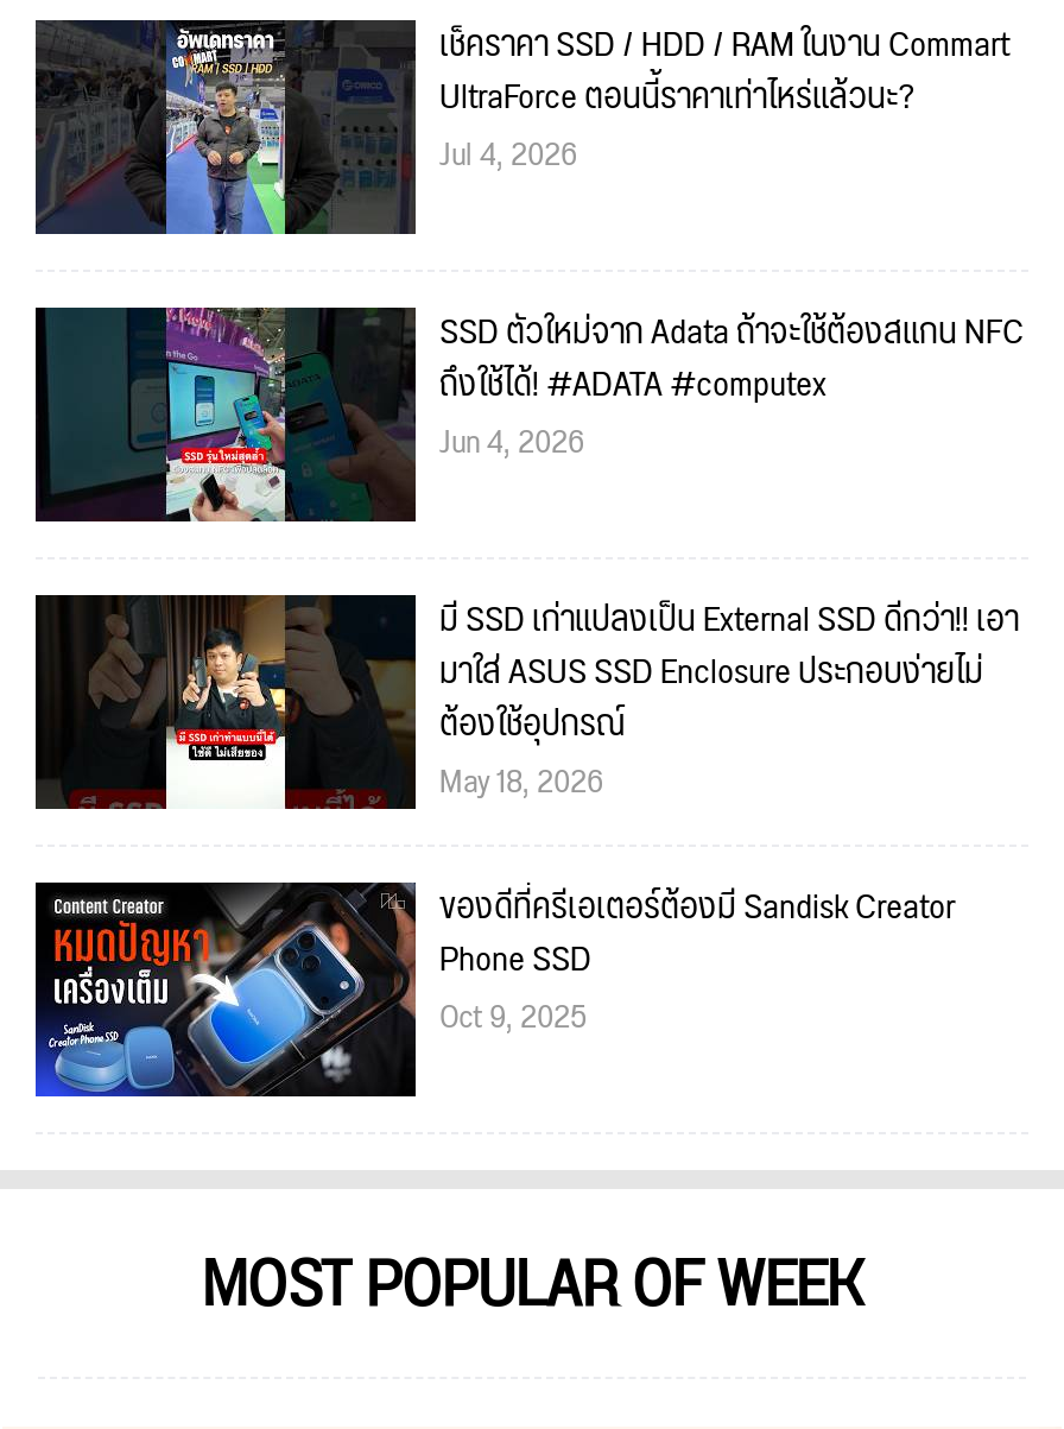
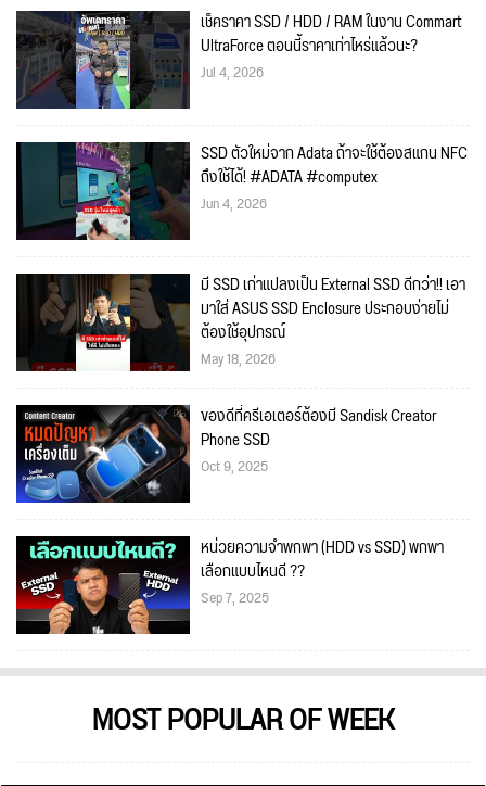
+ [image]
+ หน่วยความจำพกพา (HDD vs SSD) พกพา
+ เลือกแบบไหนดี ??
+ Sep 7, 2025
